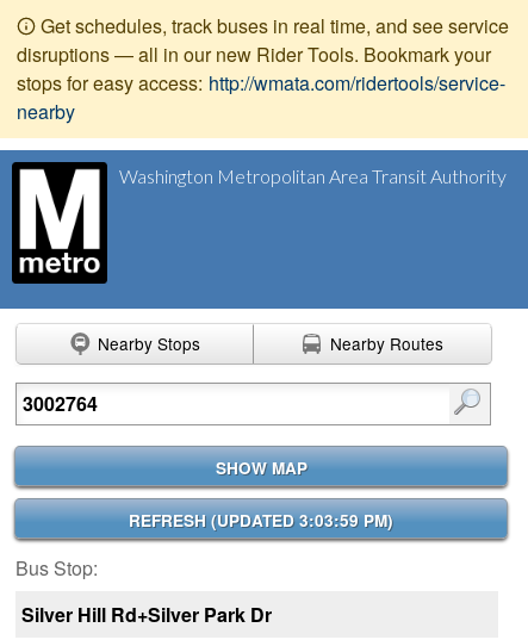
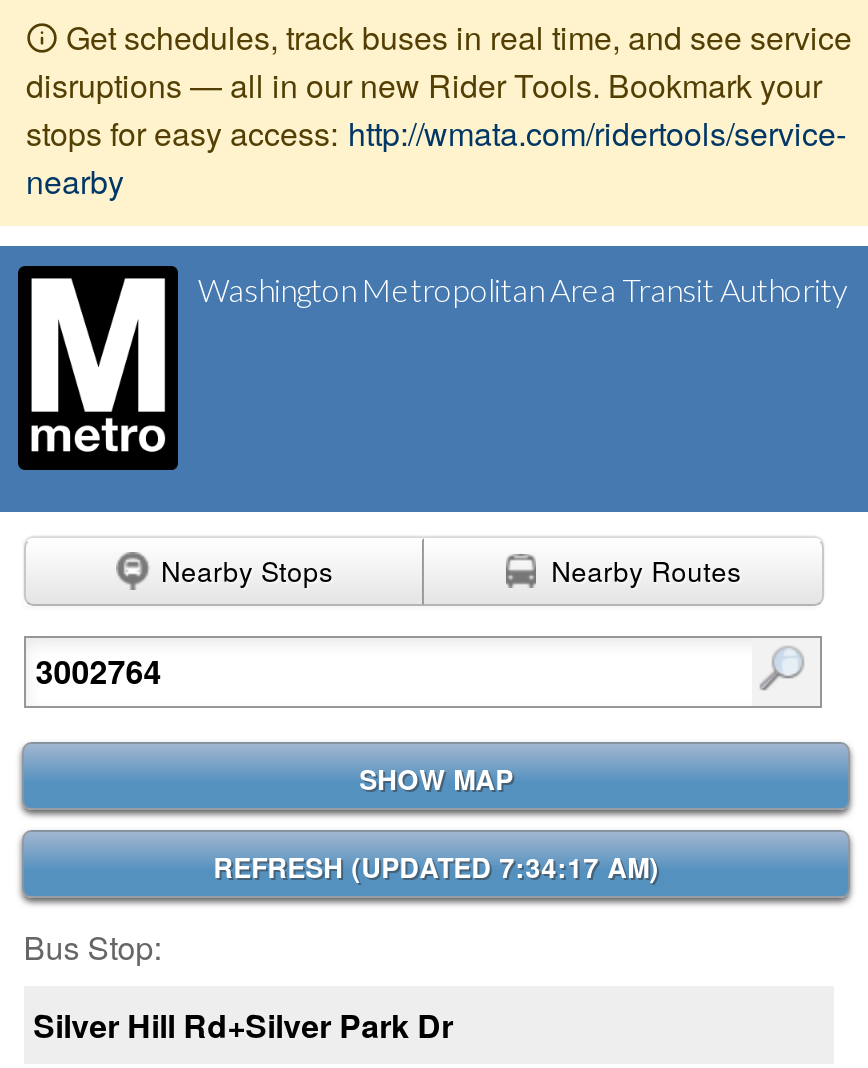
- REFRESH (UPDATED 3:03:59 PM)
+ REFRESH (UPDATED 7:34:17 AM)
